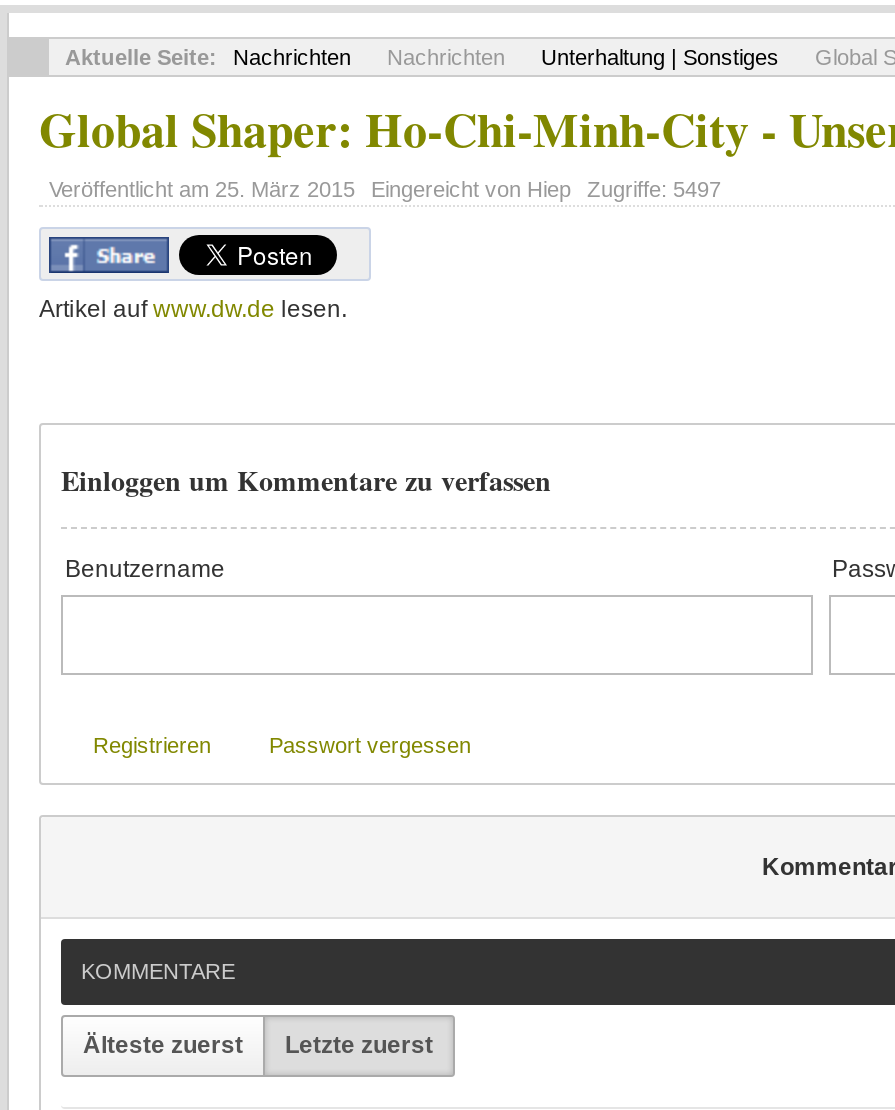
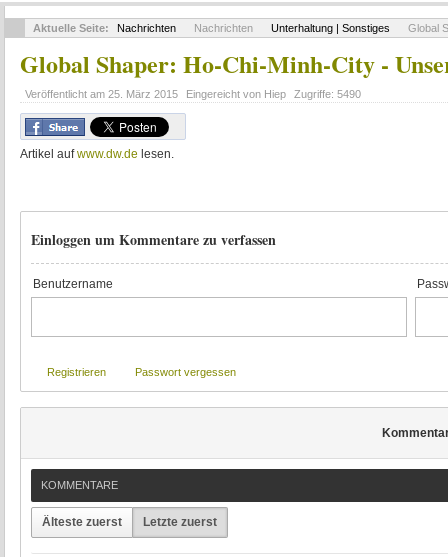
- Veröffentlicht am 25. März 2015 Eingereicht von Hiep Zugriffe: 5497
+ Veröffentlicht am 25. März 2015 Eingereicht von Hiep Zugriffe: 5490
